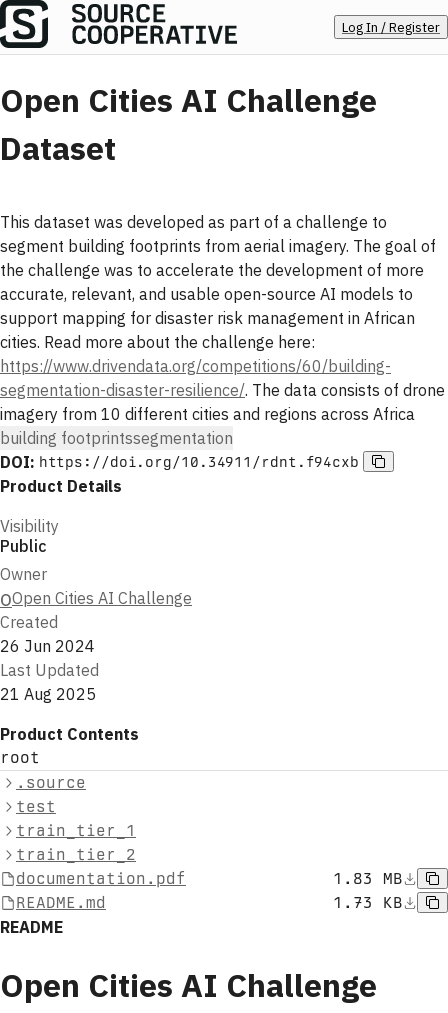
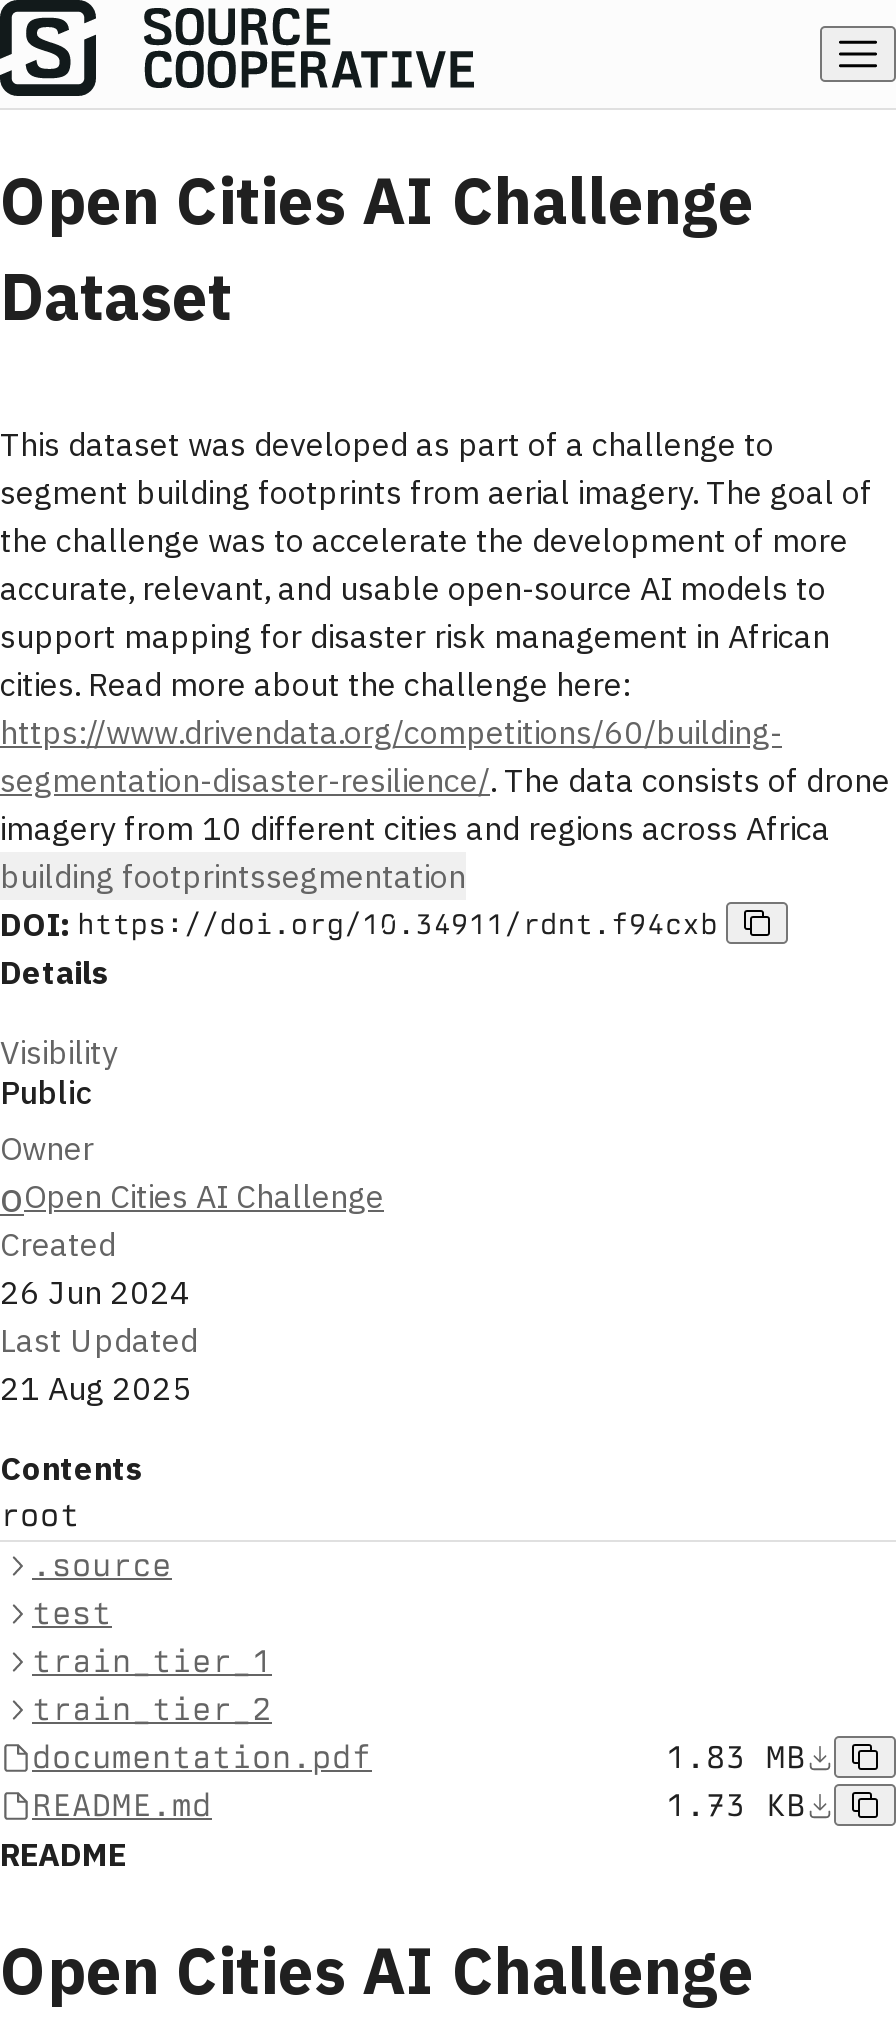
- Log In / Register

- Product Details
+ Details

- Product Contents
+ Contents
